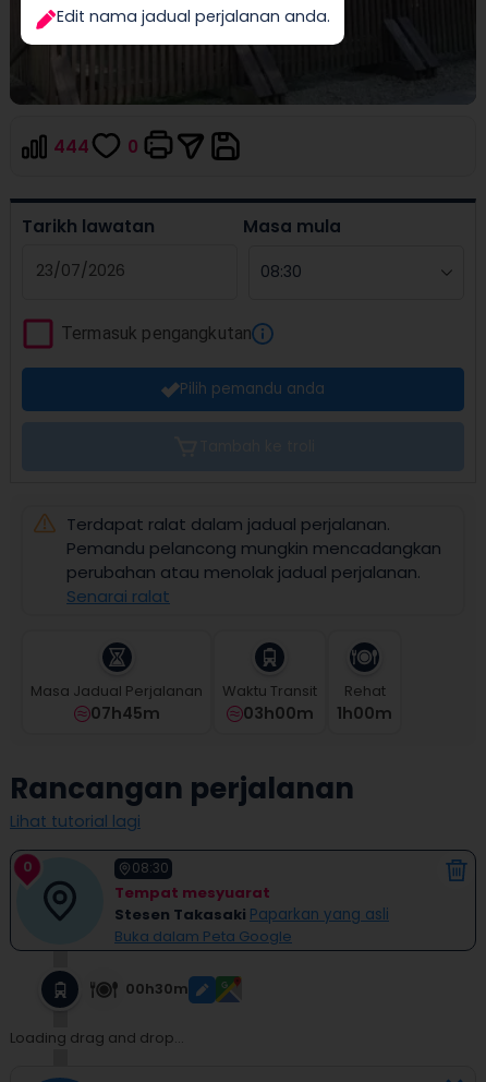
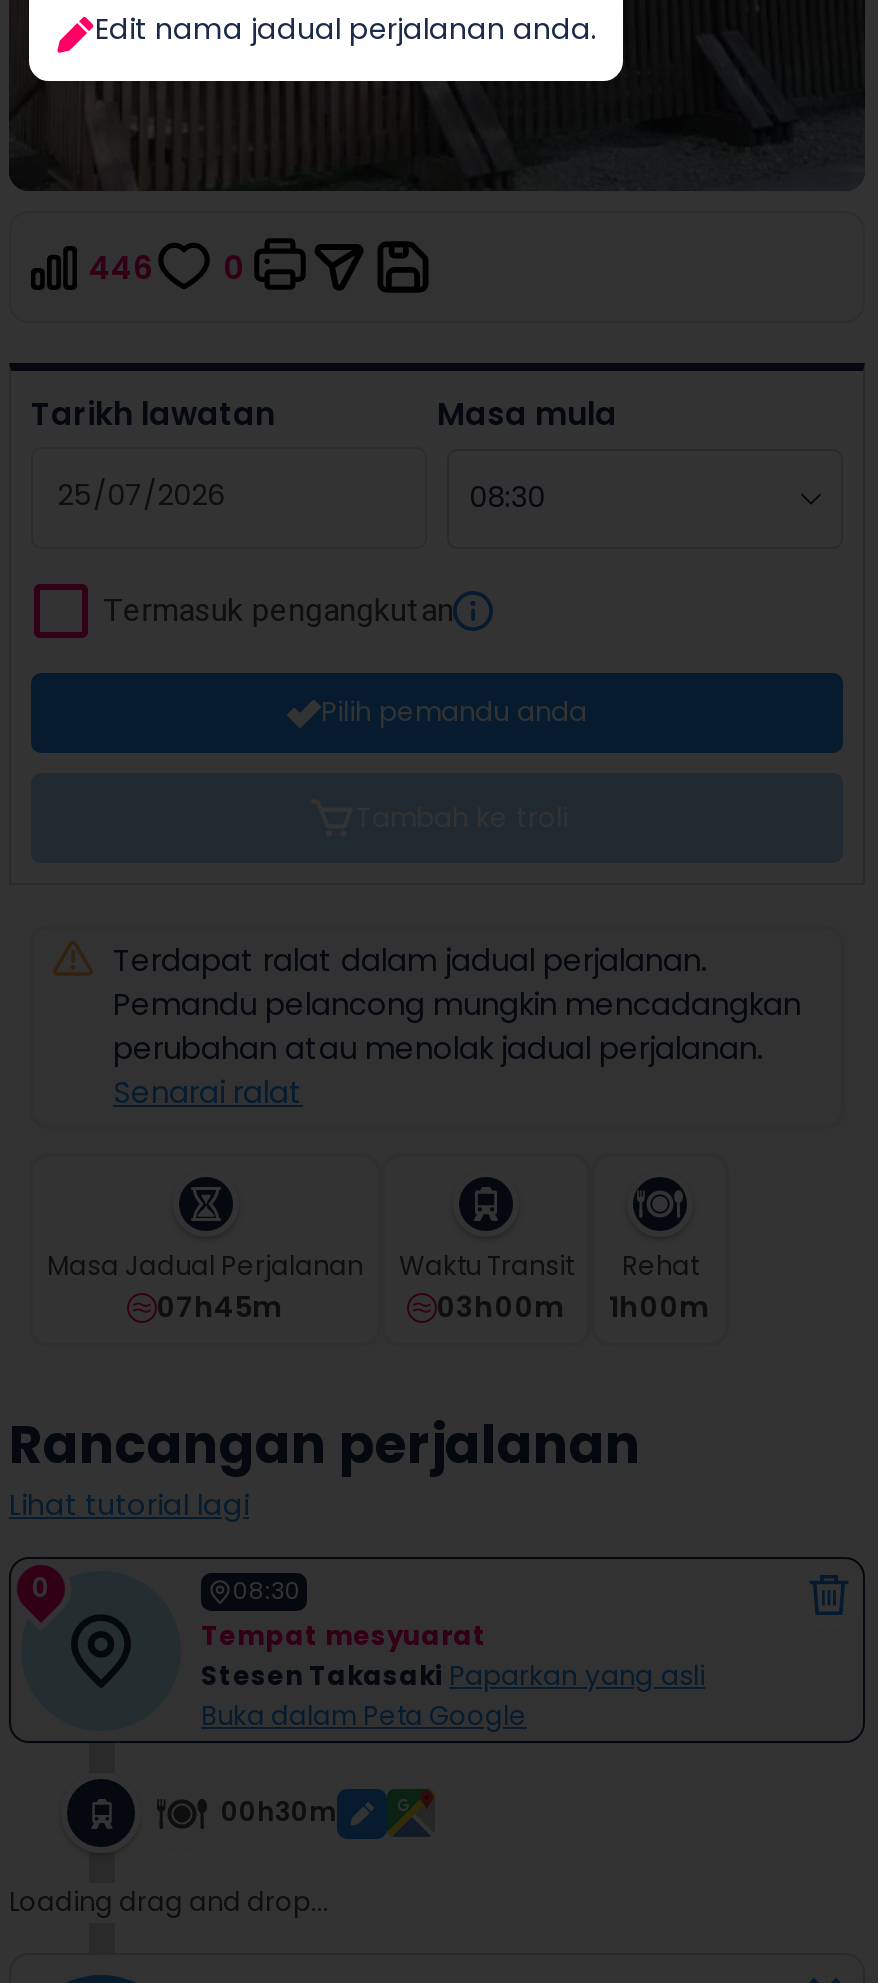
- 444
+ 446
